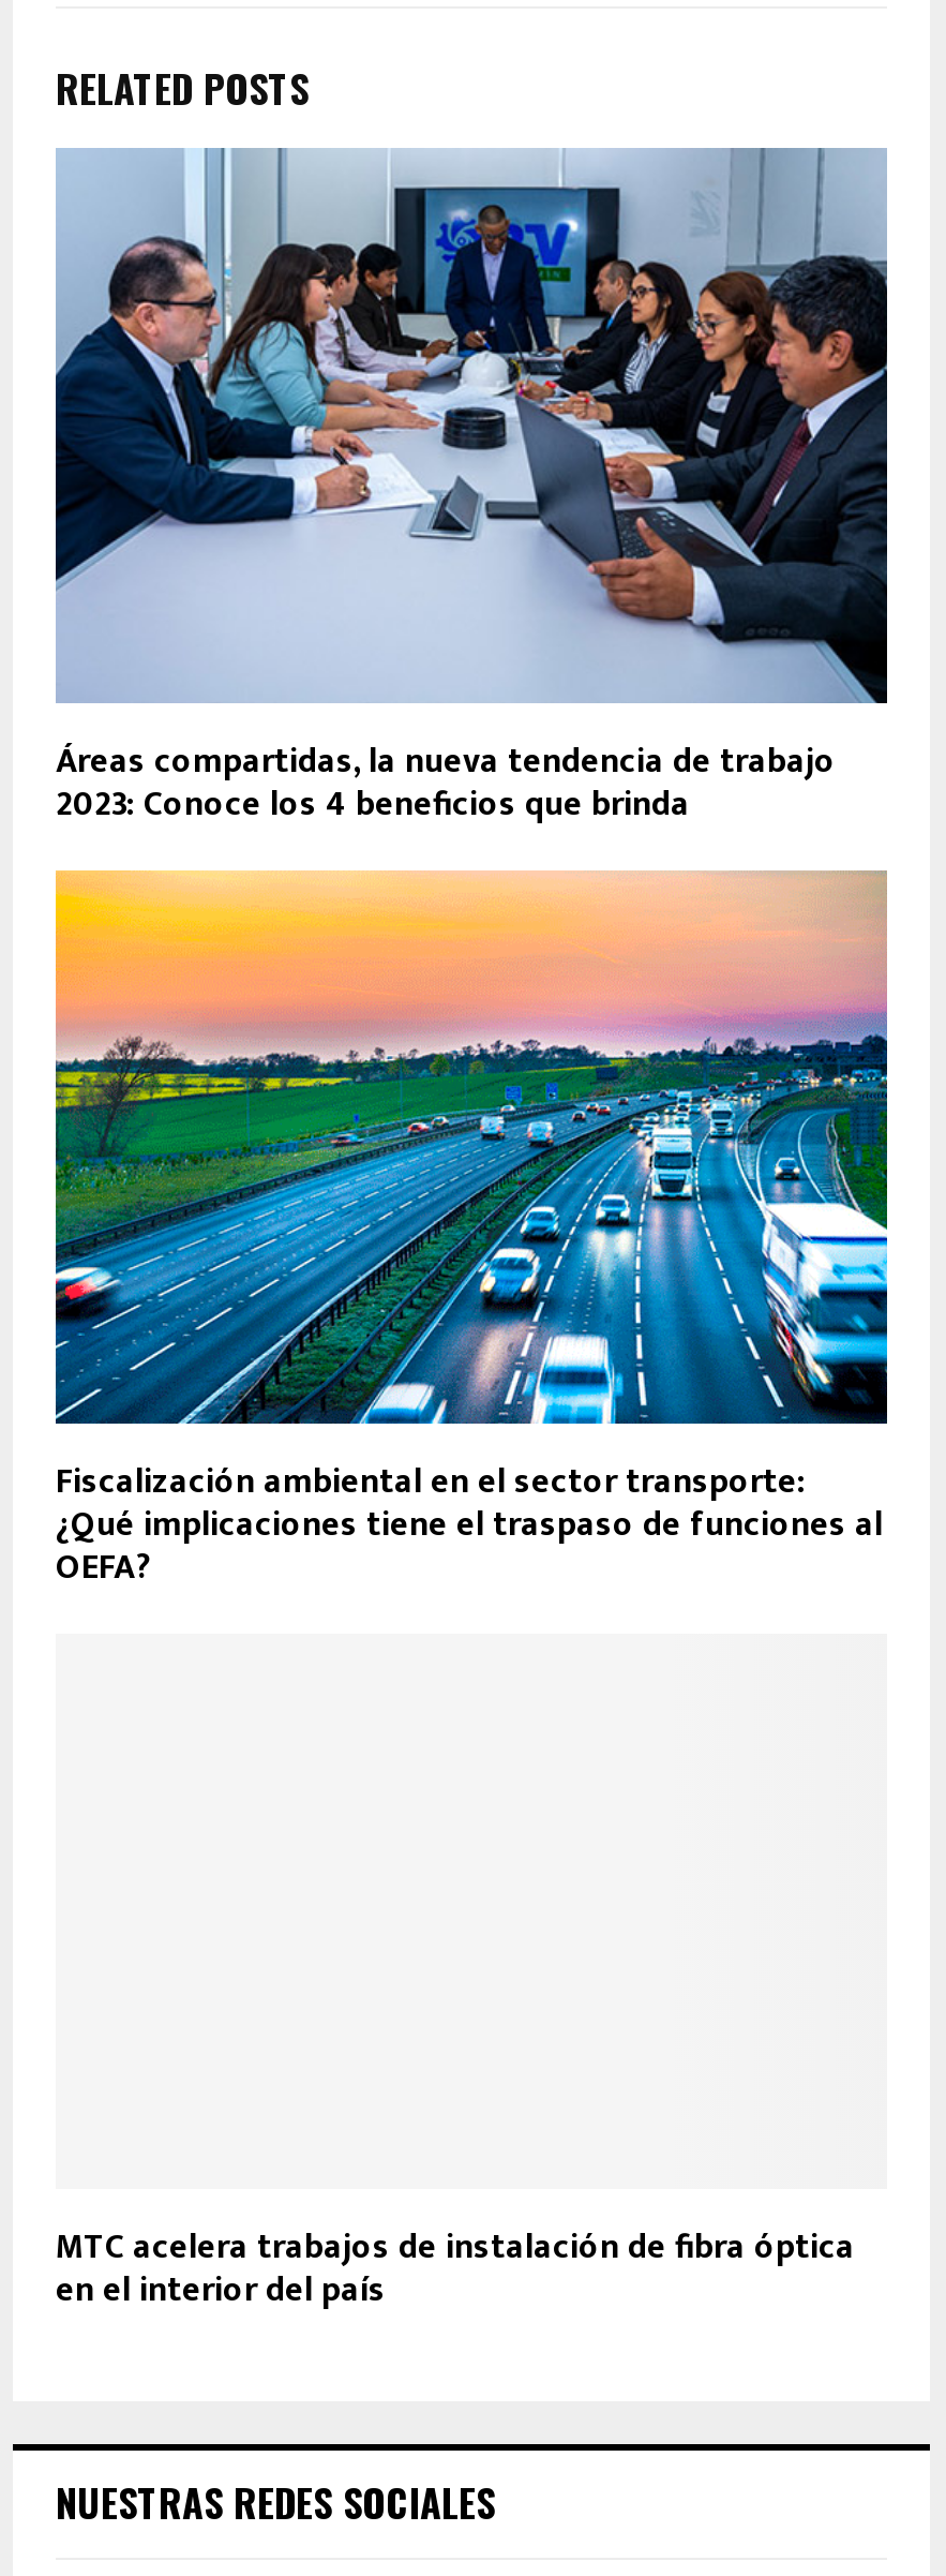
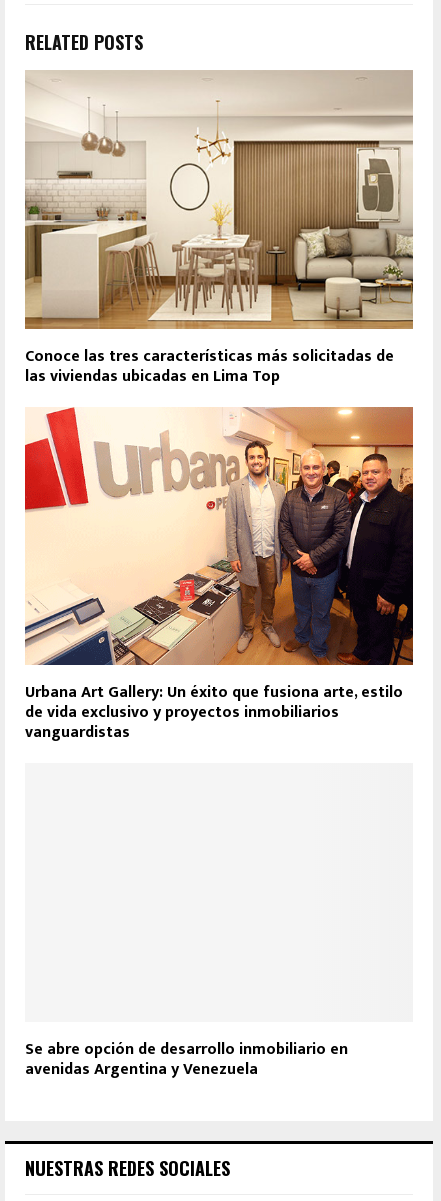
- [image]
- Áreas compartidas, la nueva tendencia de trabajo
- 2023: Conoce los 4 beneficios que brinda
+ [image]
+ Conoce las tres características más solicitadas de
+ las viviendas ubicadas en Lima Top

- [image]
- Fiscalización ambiental en el sector transporte:
- ¿Qué implicaciones tiene el traspaso de funciones al
- OEFA?
+ [image]
+ Urbana Art Gallery: Un éxito que fusiona arte, estilo
+ de vida exclusivo y proyectos inmobiliarios
+ vanguardistas

- MTC acelera trabajos de instalación de fibra óptica
- en el interior del país
+ Se abre opción de desarrollo inmobiliario en
+ avenidas Argentina y Venezuela
